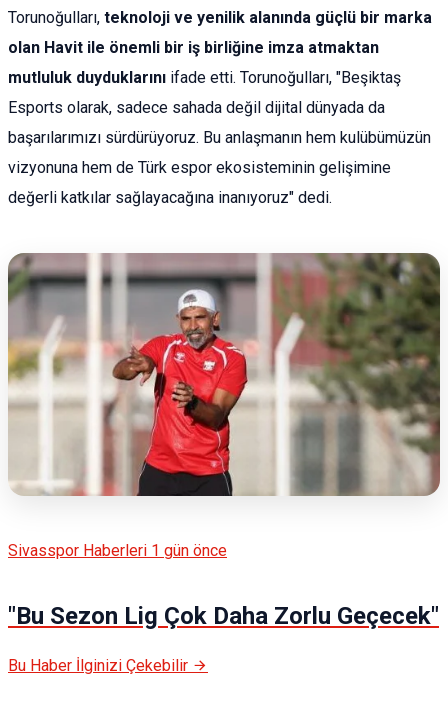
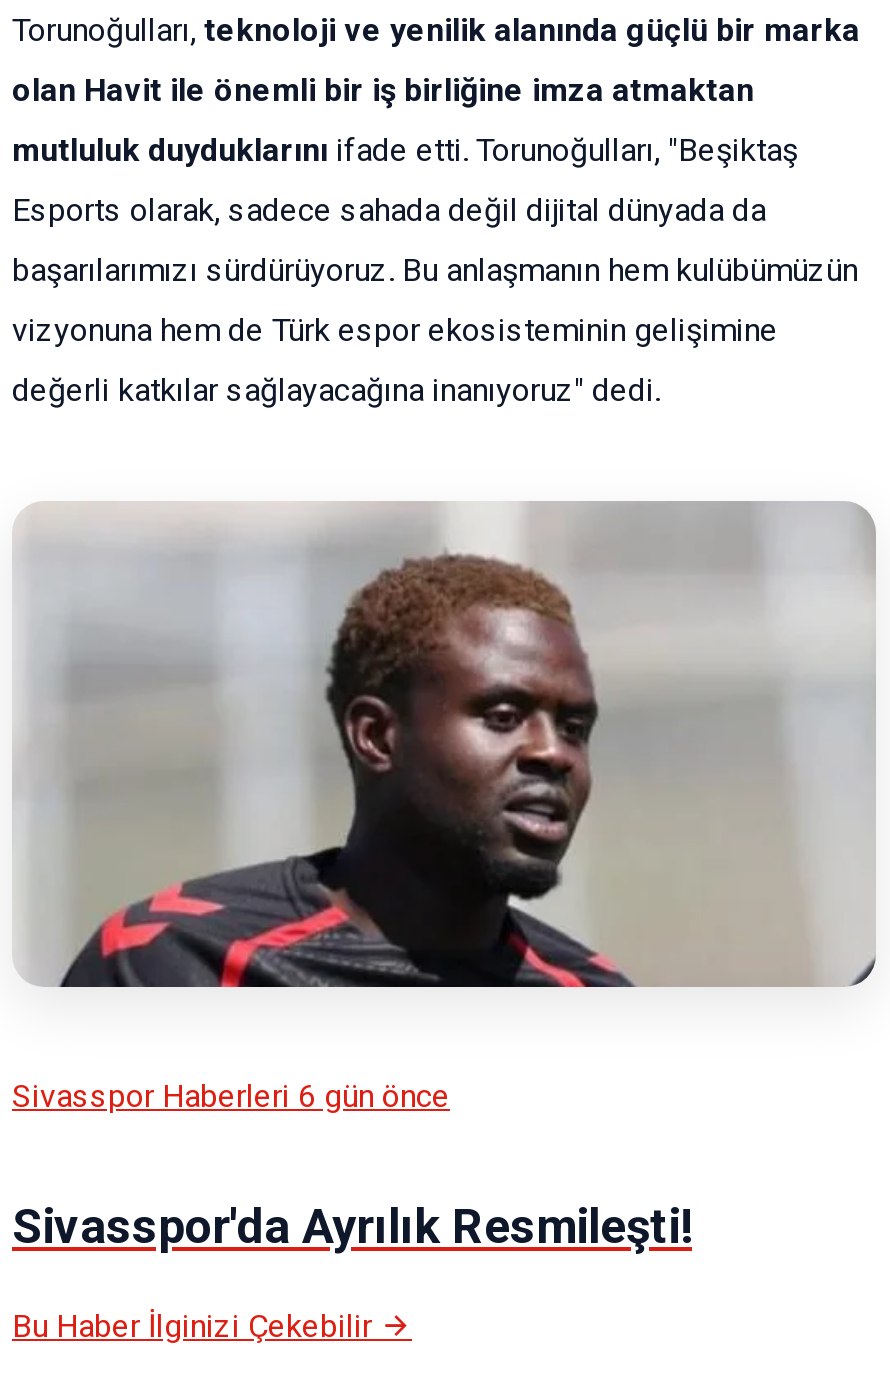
- [image]
+ [image]

- Sivasspor Haberleri 1 gün önce
+ Sivasspor Haberleri 6 gün önce

- "Bu Sezon Lig Çok Daha Zorlu Geçecek"
+ Sivasspor'da Ayrılık Resmileşti!
